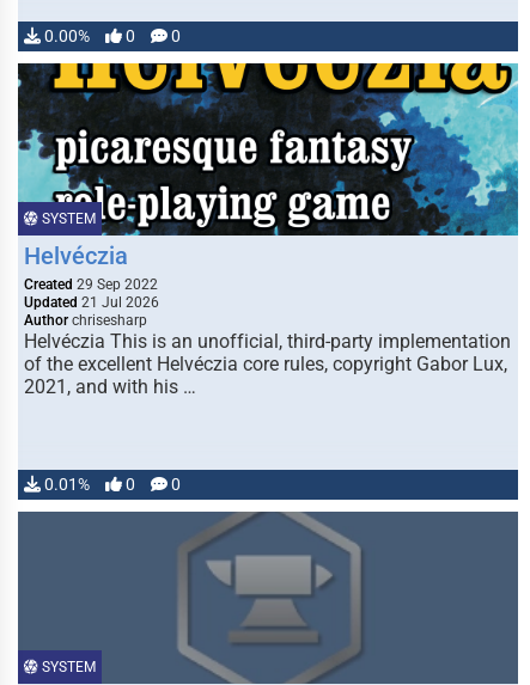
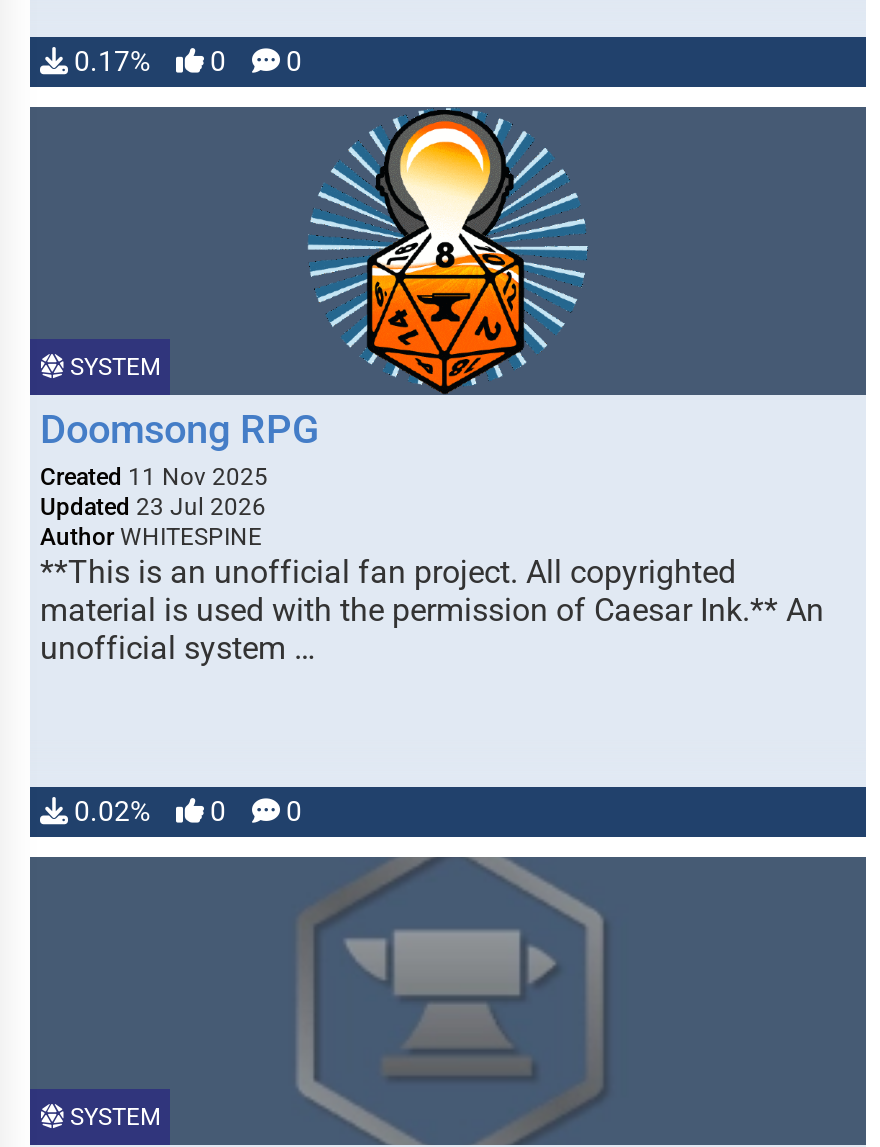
- 0.00% 0 0
+ 0.17% 0 0

- [image]
- Helvéczia
- Created 29 Sep 2022
- Updated 21 Jul 2026
- Author chrisesharp
- Helvéczia This is an unofficial, third-party implementation
- of the excellent Helvéczia core rules, copyright Gabor Lux,
- 2021, and with his …
+ [image]
+ Doomsong RPG
+ Created 11 Nov 2025
+ Updated 23 Jul 2026
+ Author WHITESPINE
+ **This is an unofficial fan project. All copyrighted
+ material is used with the permission of Caesar Ink.** An
+ unofficial system …

- 0.01% 0 0
+ 0.02% 0 0
